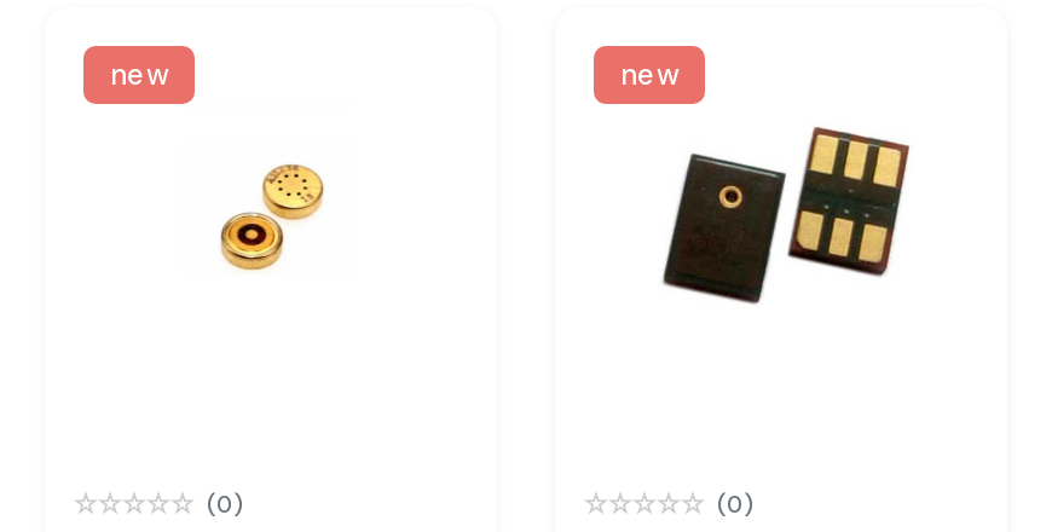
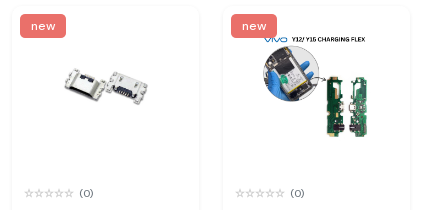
- [image]
+ [image]

- [image]
+ [image]
